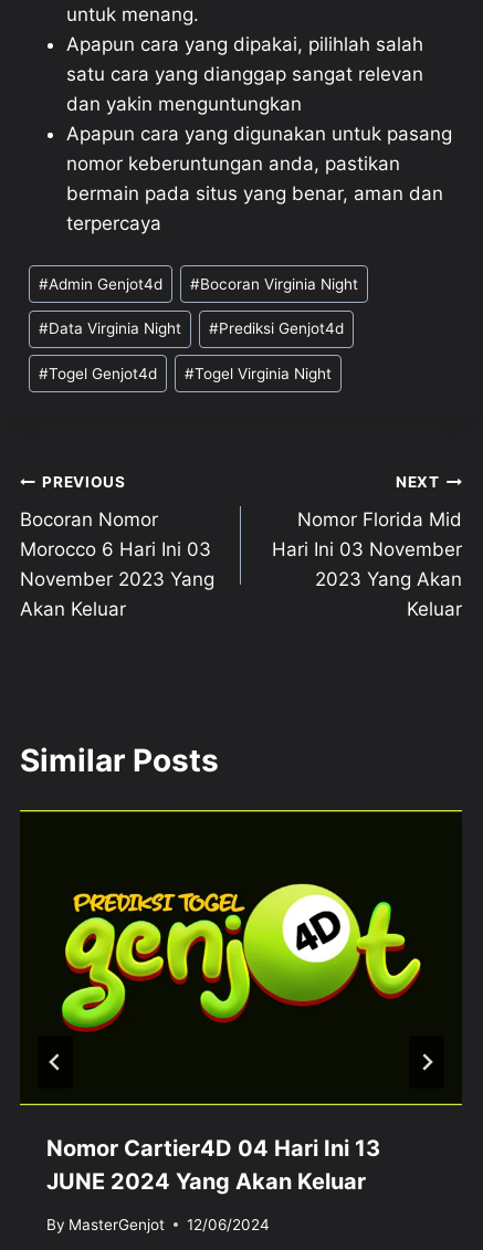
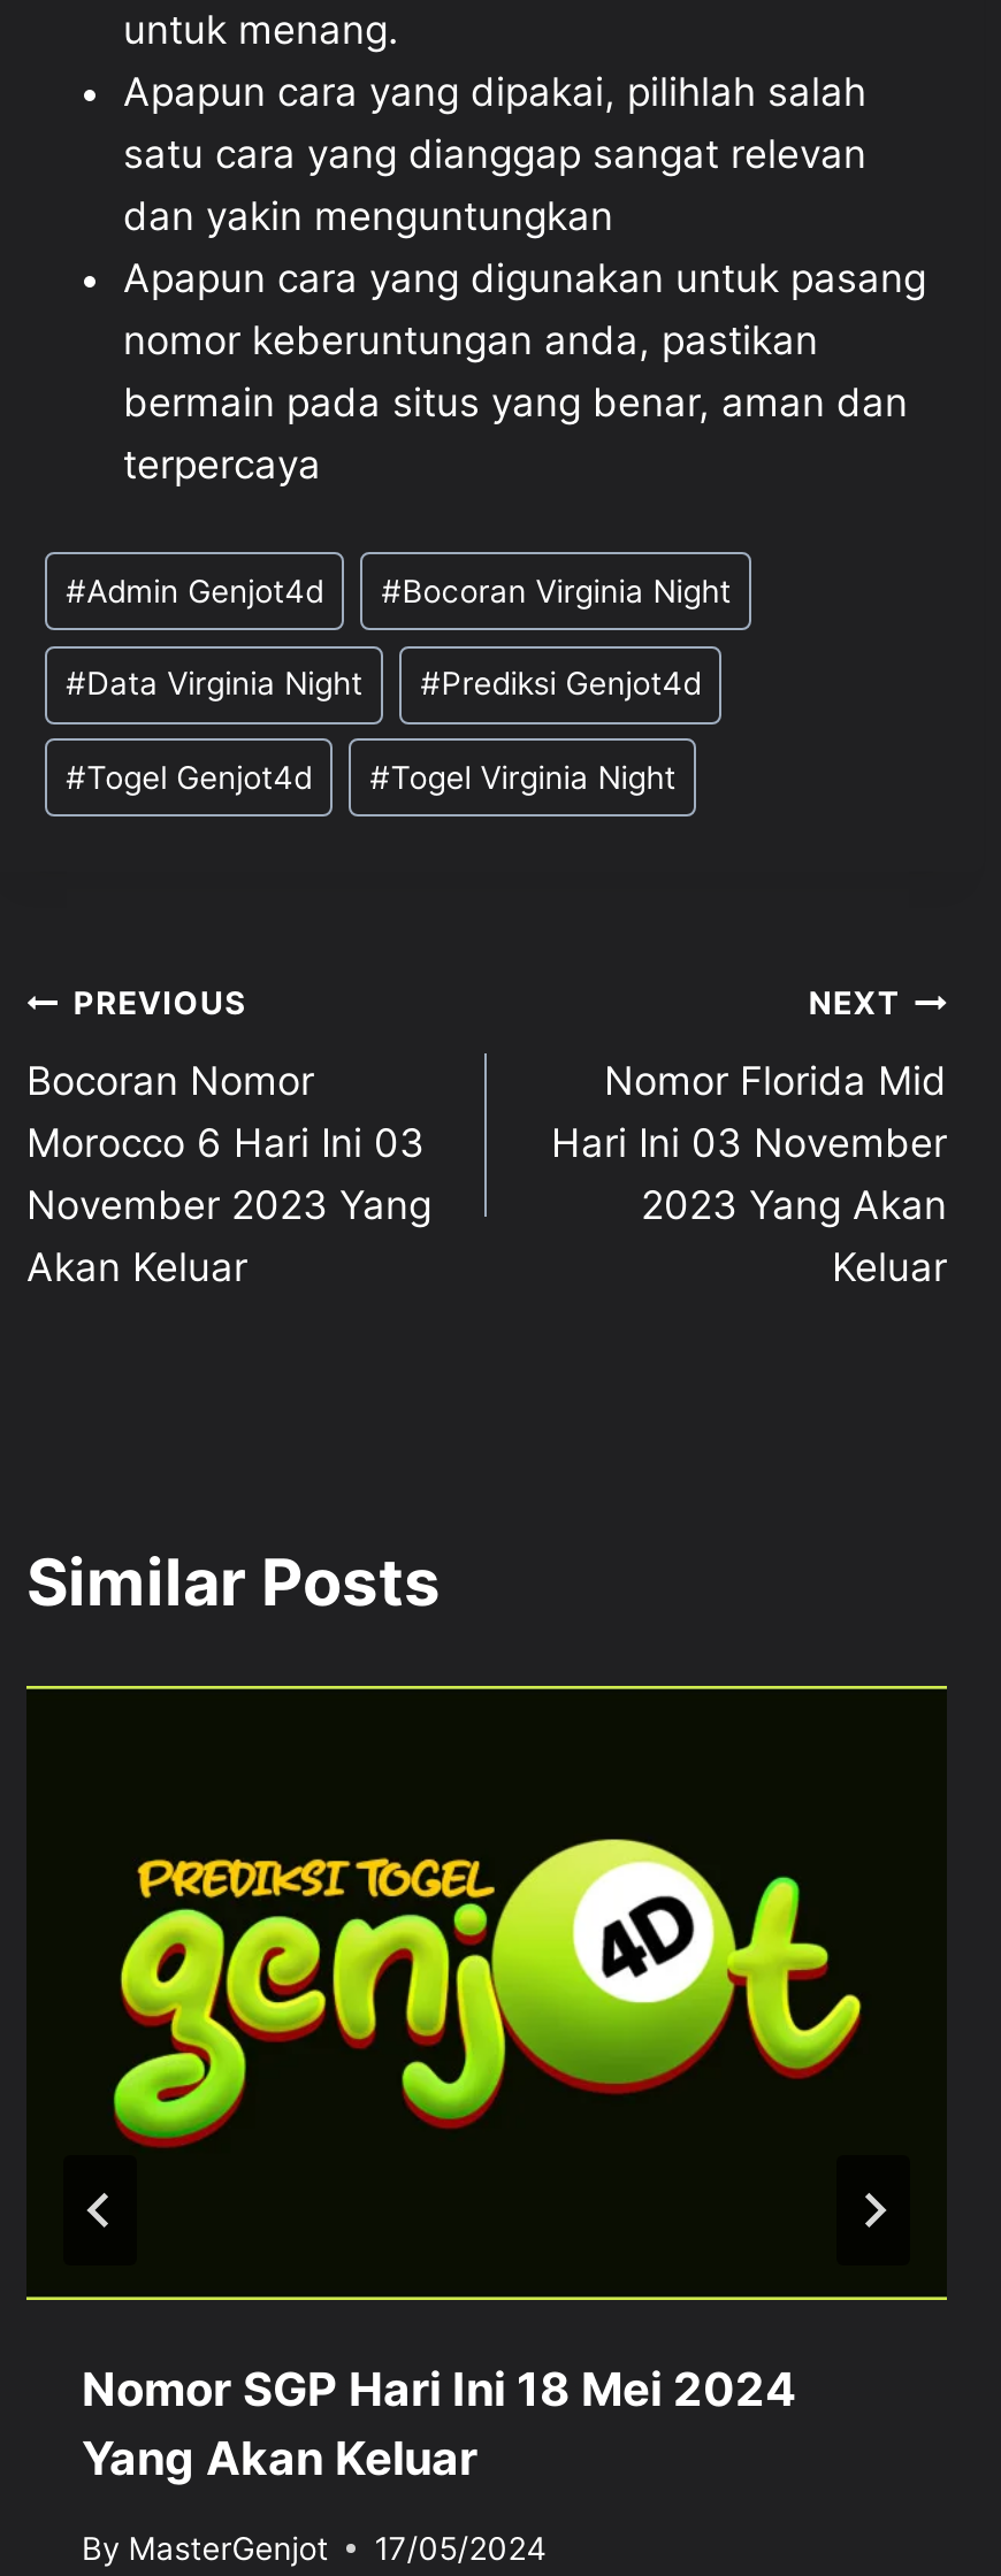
- Nomor Cartier4D 04 Hari Ini 13
- JUNE 2024 Yang Akan Keluar
+ Nomor SGP Hari Ini 18 Mei 2024
+ Yang Akan Keluar

- By MasterGenjot 12/06/2024
+ By MasterGenjot 17/05/2024
